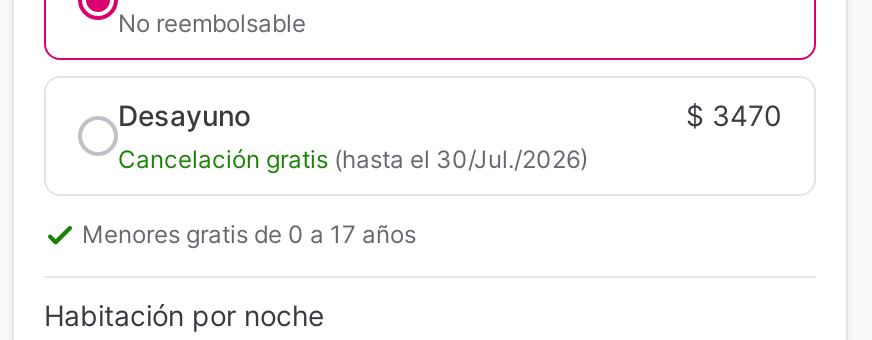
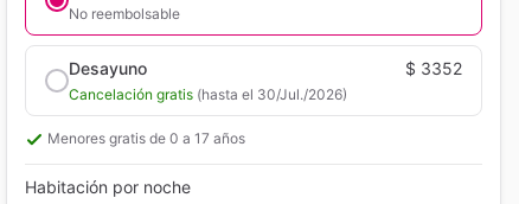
- $ 3470
+ $ 3352
